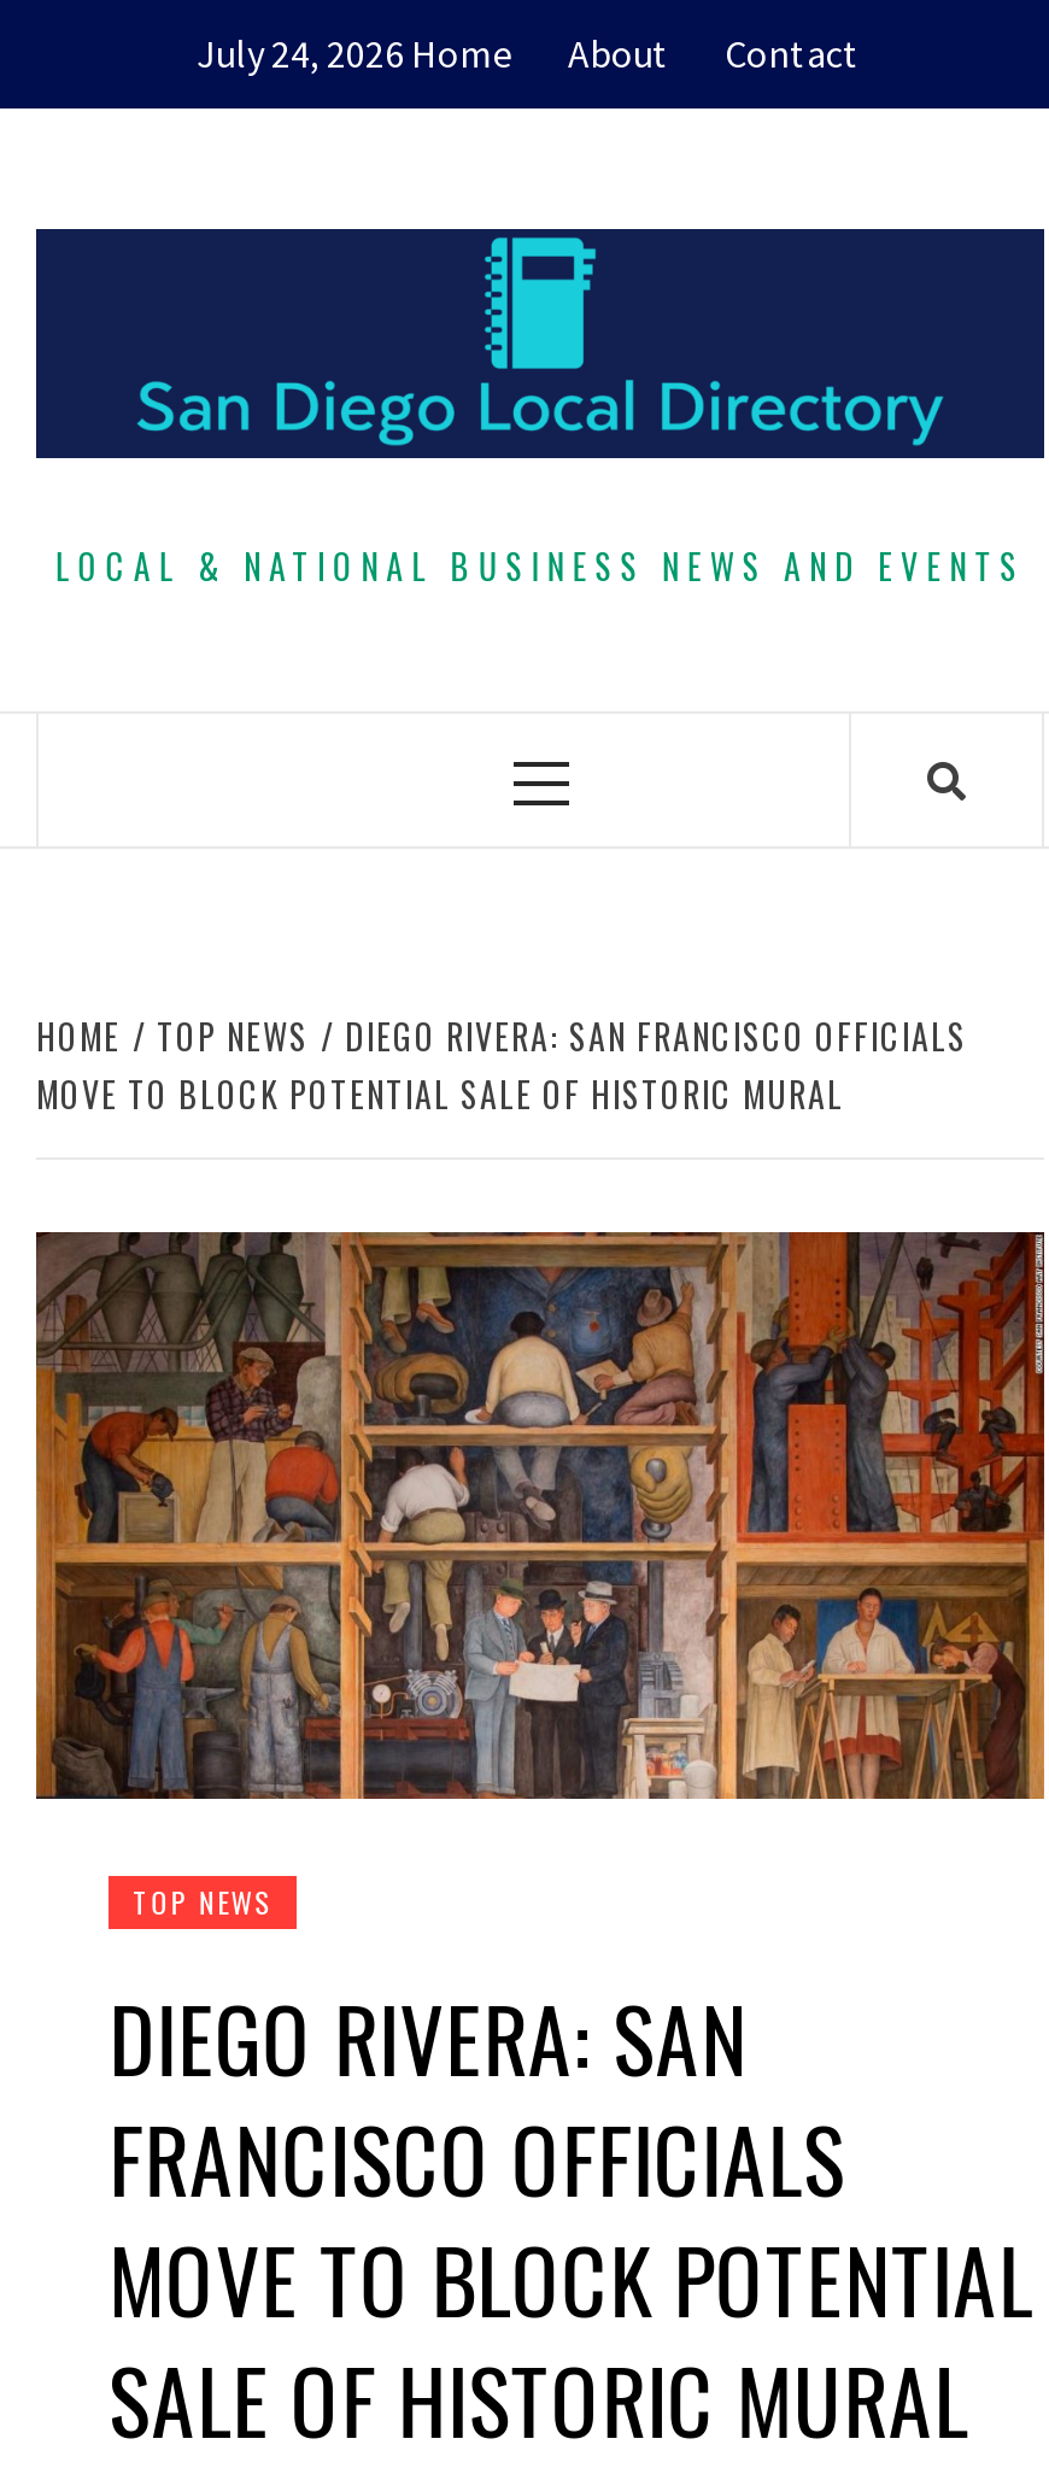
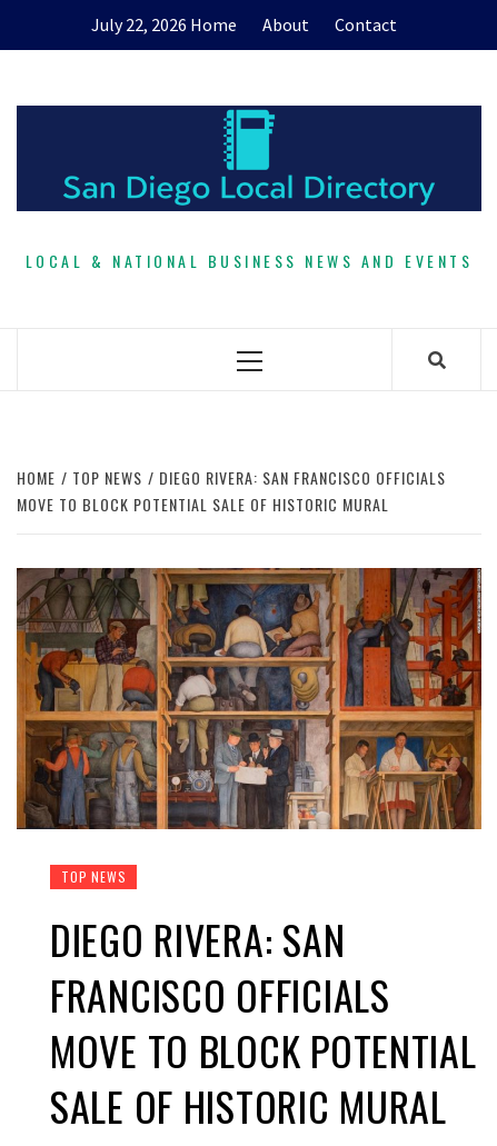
- July 24, 2026 Home About Contact
+ July 22, 2026 Home About Contact
